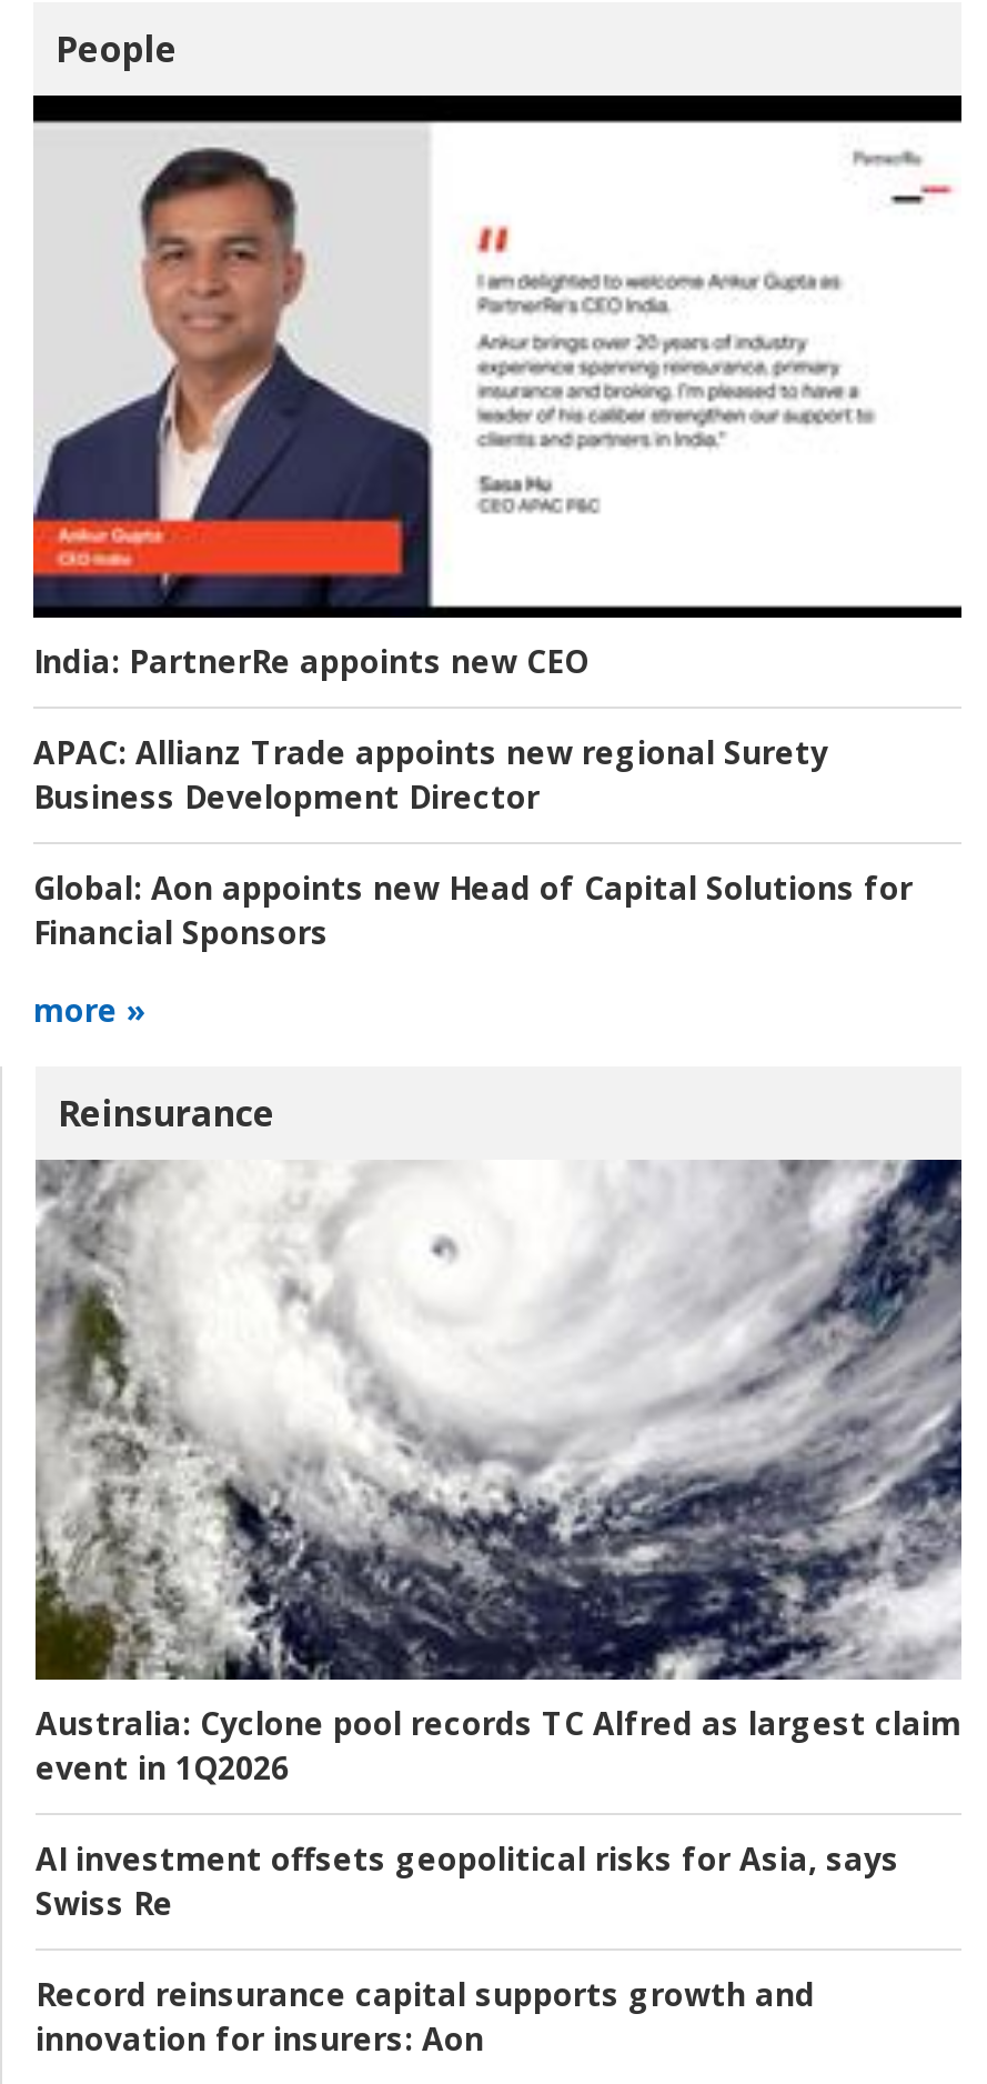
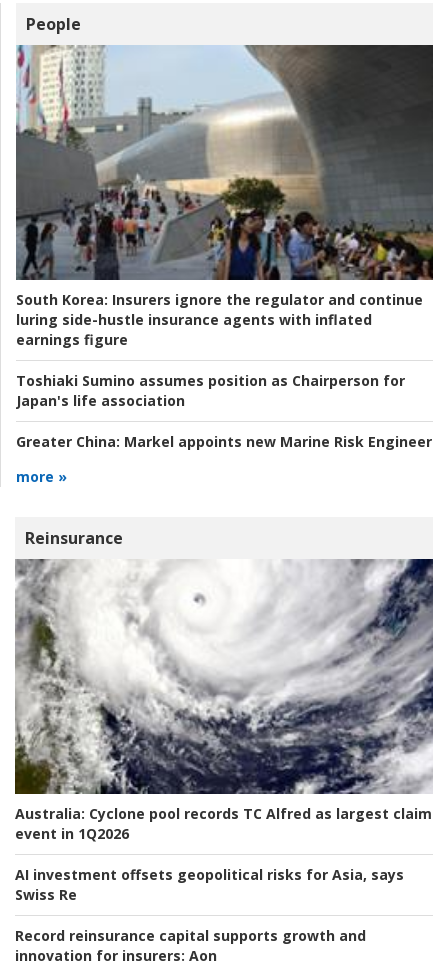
- [image]
- India: PartnerRe appoints new CEO
+ [image]
+ South Korea: Insurers ignore the regulator and continue
+ luring side-hustle insurance agents with inflated
+ earnings figure

- APAC: Allianz Trade appoints new regional Surety
- Business Development Director
+ Toshiaki Sumino assumes position as Chairperson for
+ Japan's life association

- Global: Aon appoints new Head of Capital Solutions for
- Financial Sponsors
+ Greater China: Markel appoints new Marine Risk Engineer
